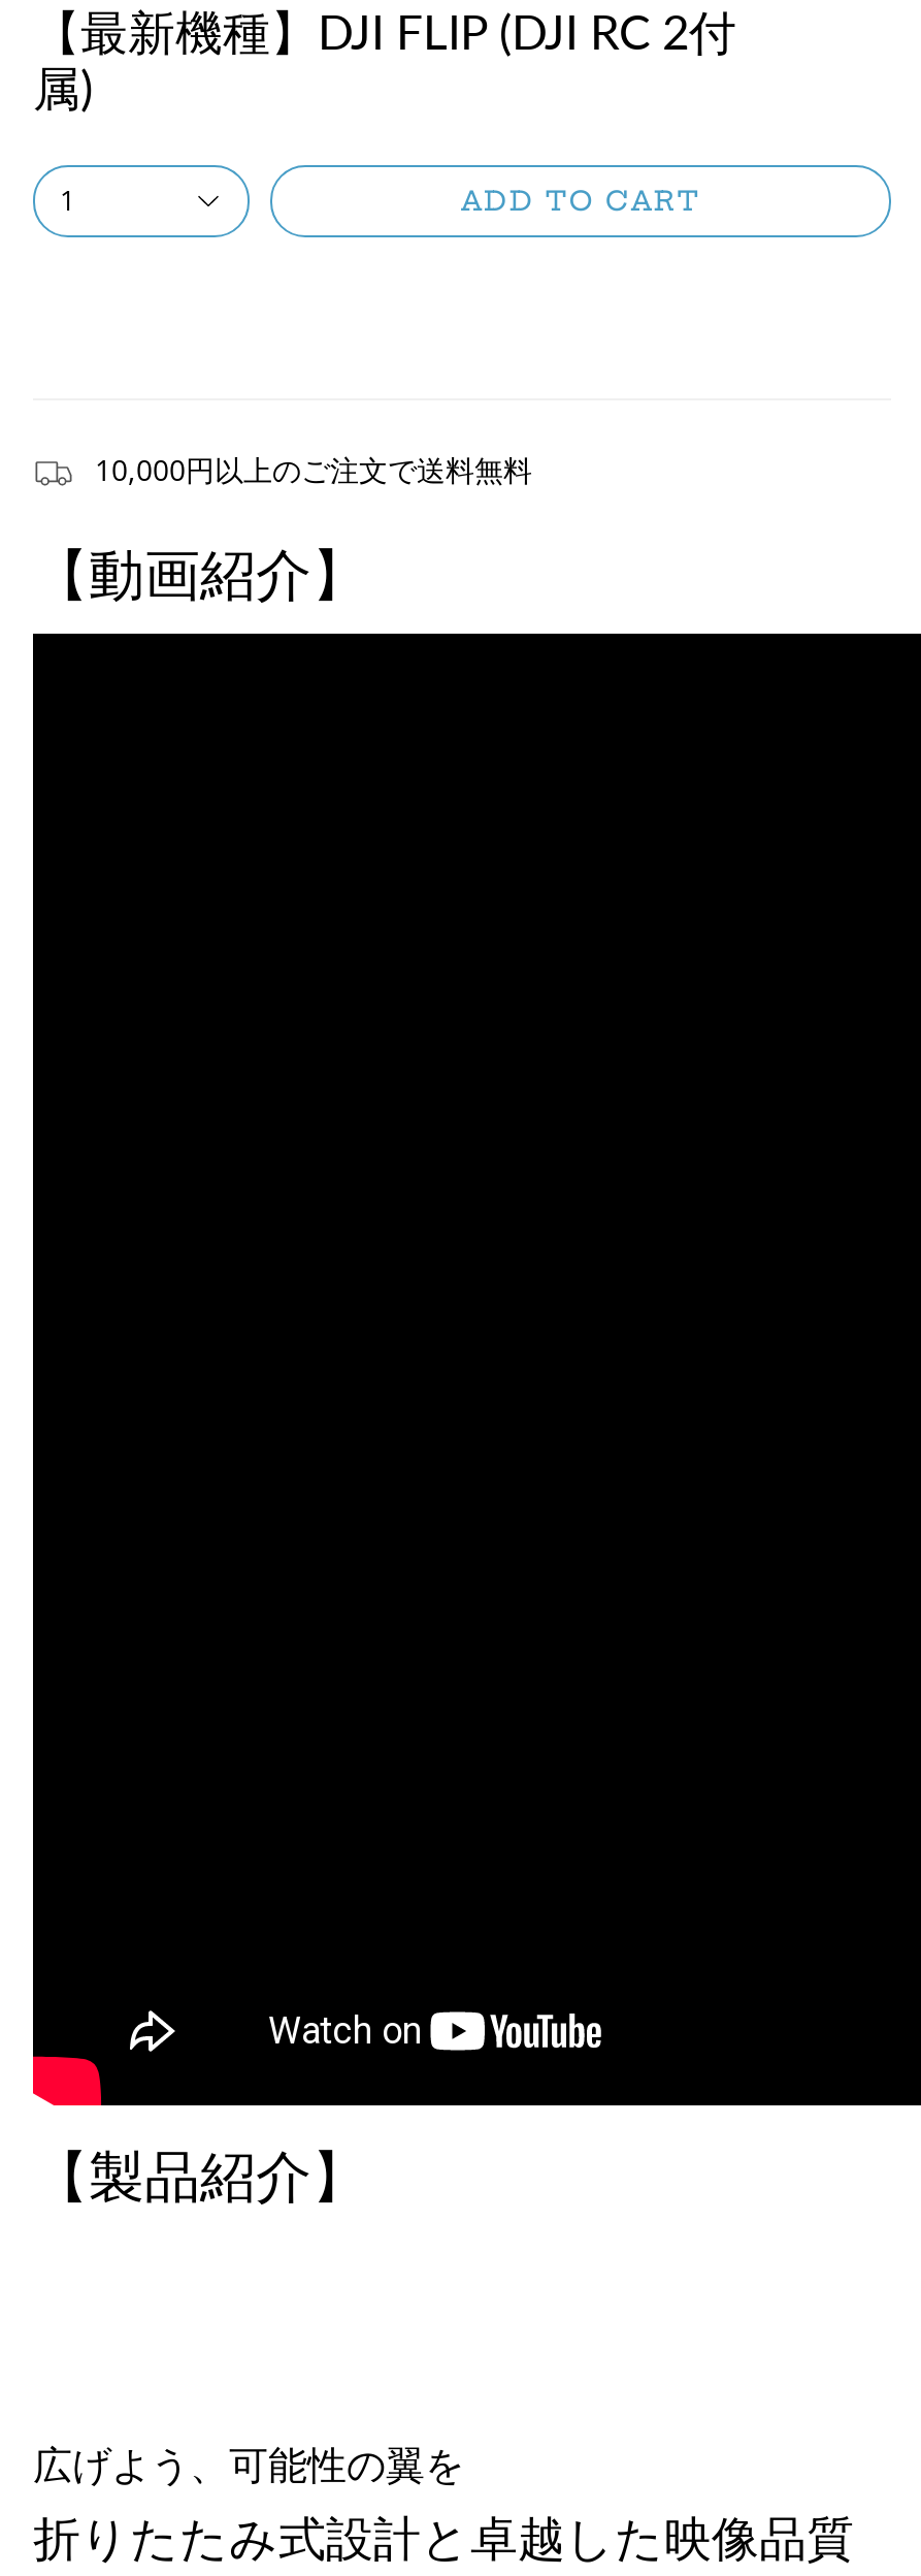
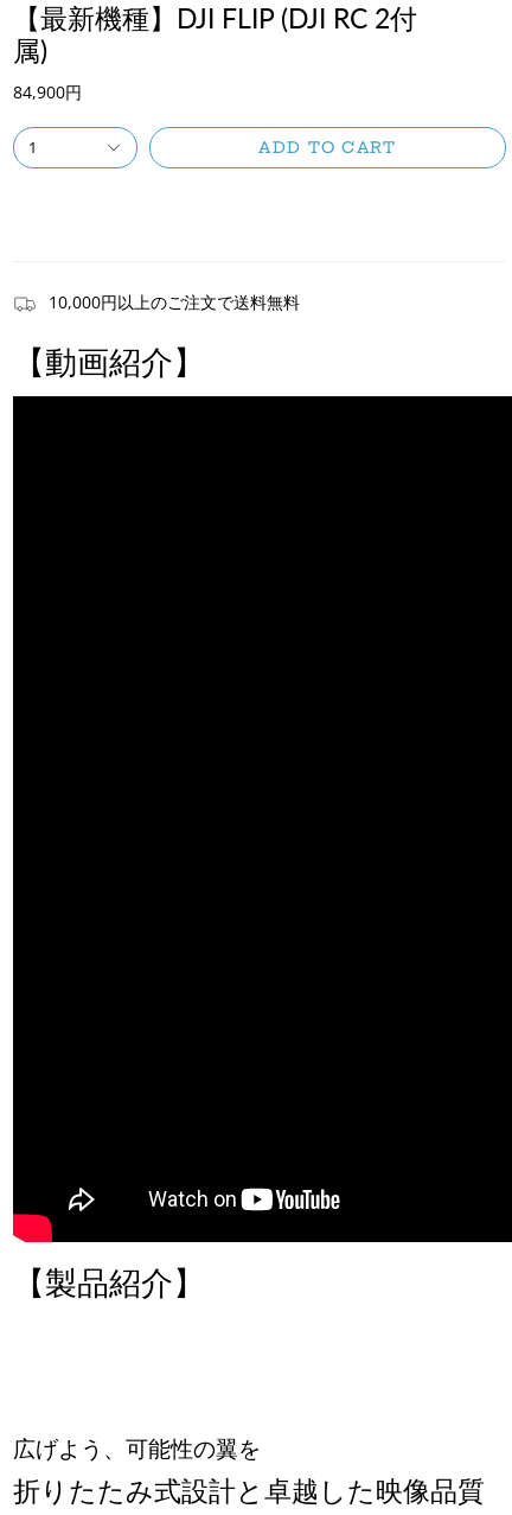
+ 84,900円
